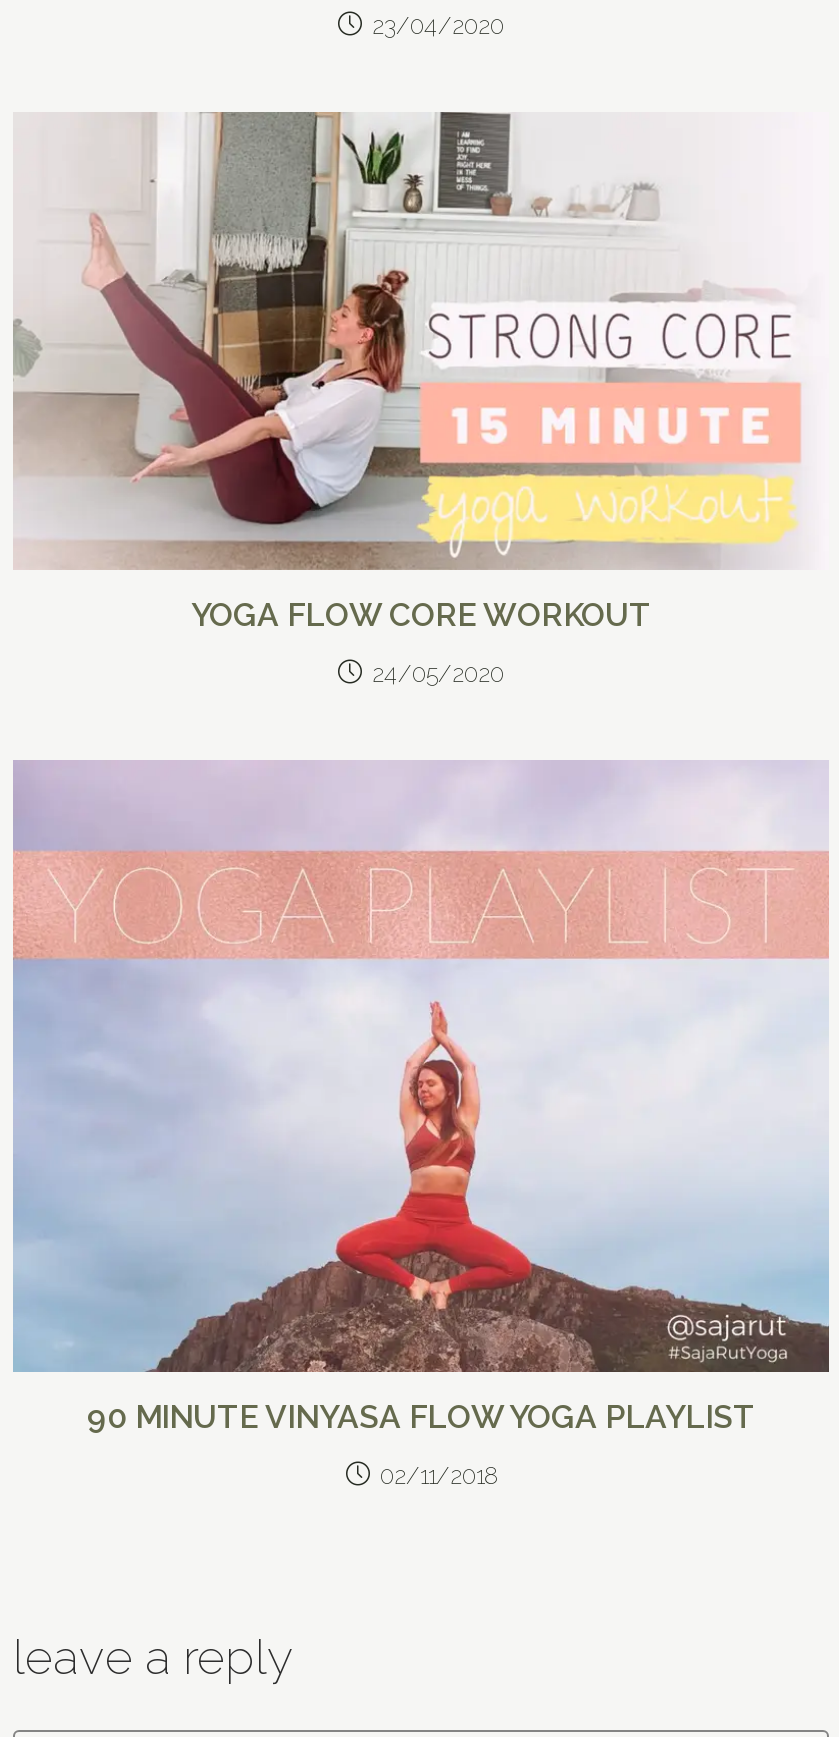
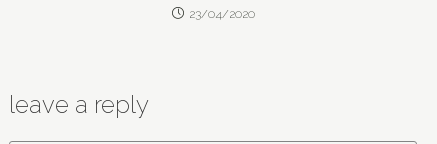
- [image]
- YOGA FLOW CORE WORKOUT
- 24/05/2020

- [image]
- 90 MINUTE VINYASA FLOW YOGA PLAYLIST
- 02/11/2018
